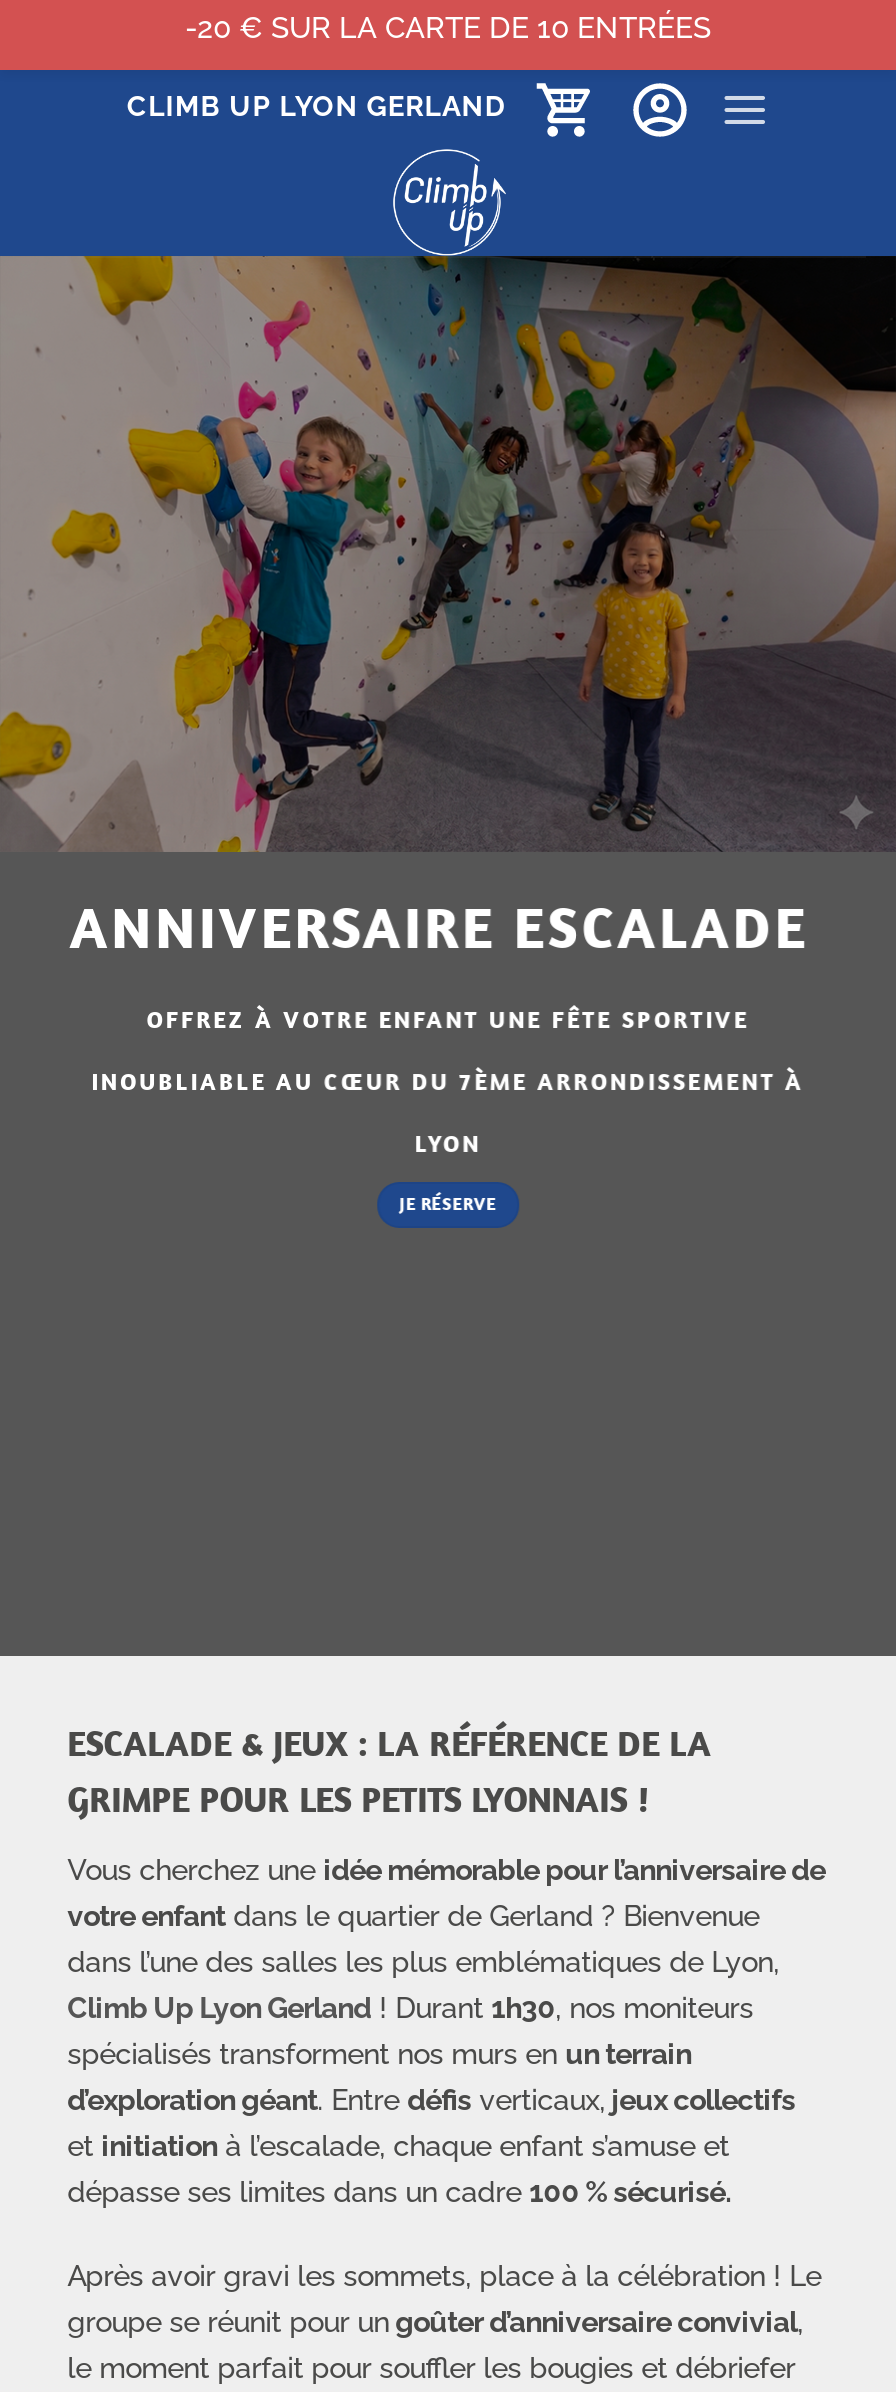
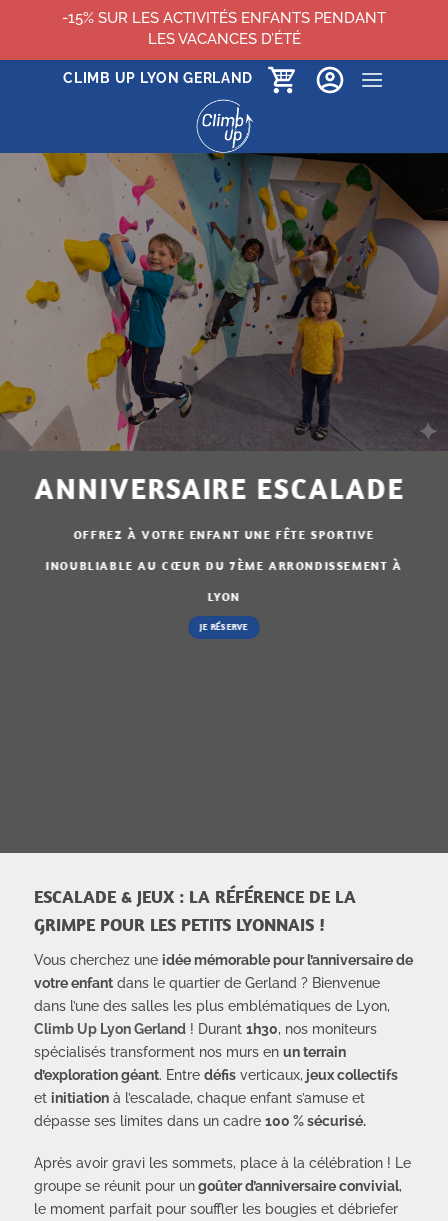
- -20 € SUR LA CARTE DE 10 ENTRÉES
+ -15% SUR LES ACTIVITÉS ENFANTS PENDANT
+ LES VACANCES D’ÉTÉ
